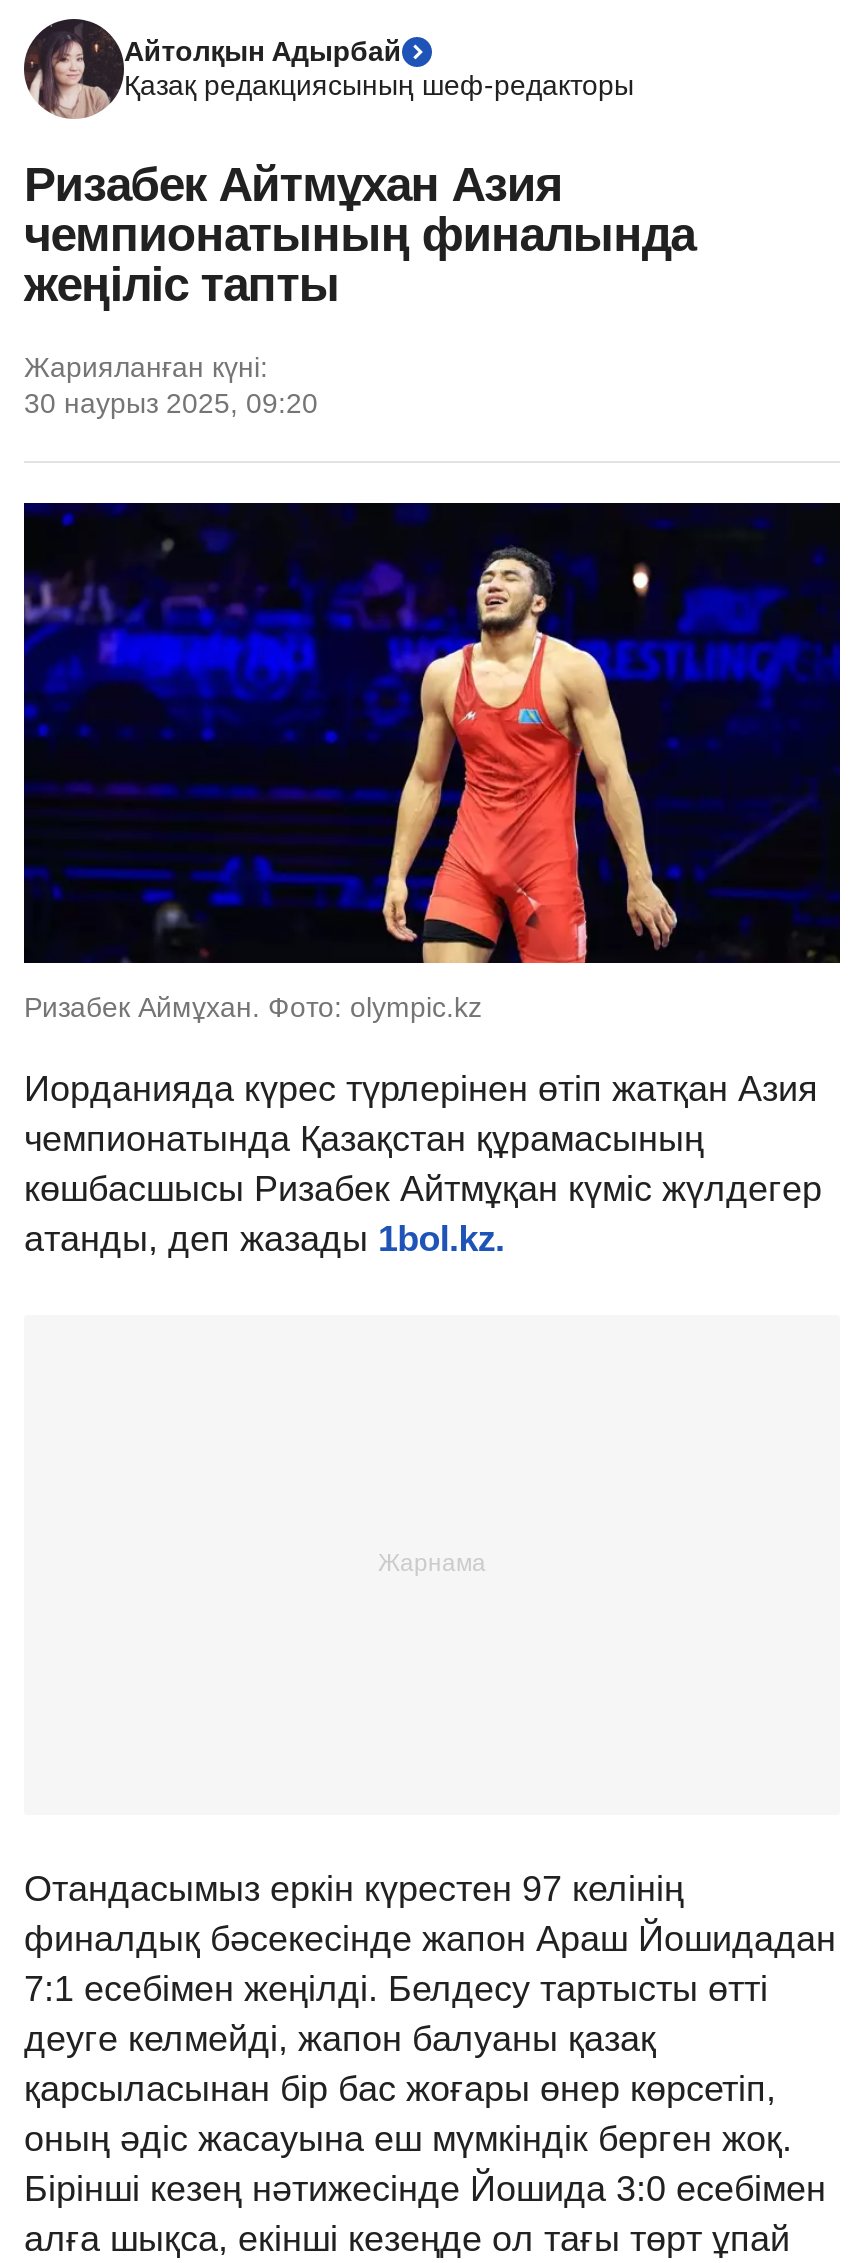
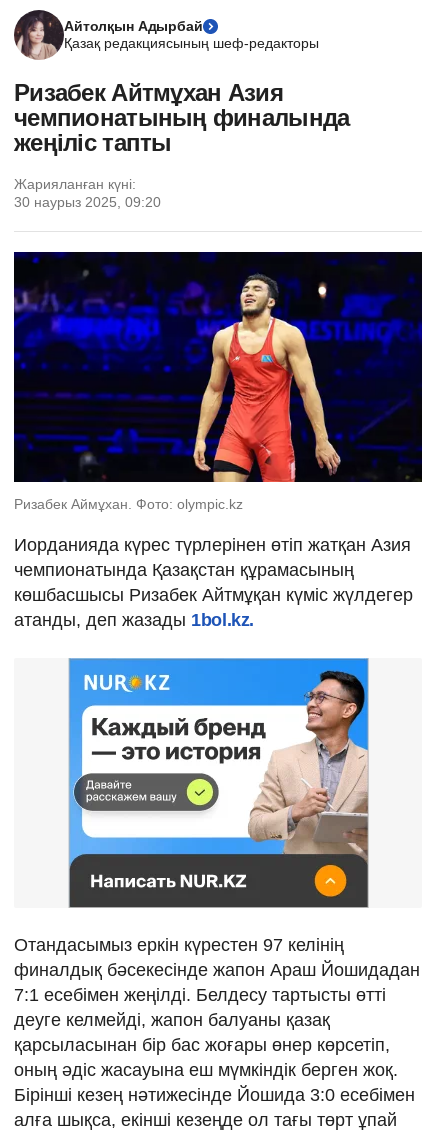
+ [image]
